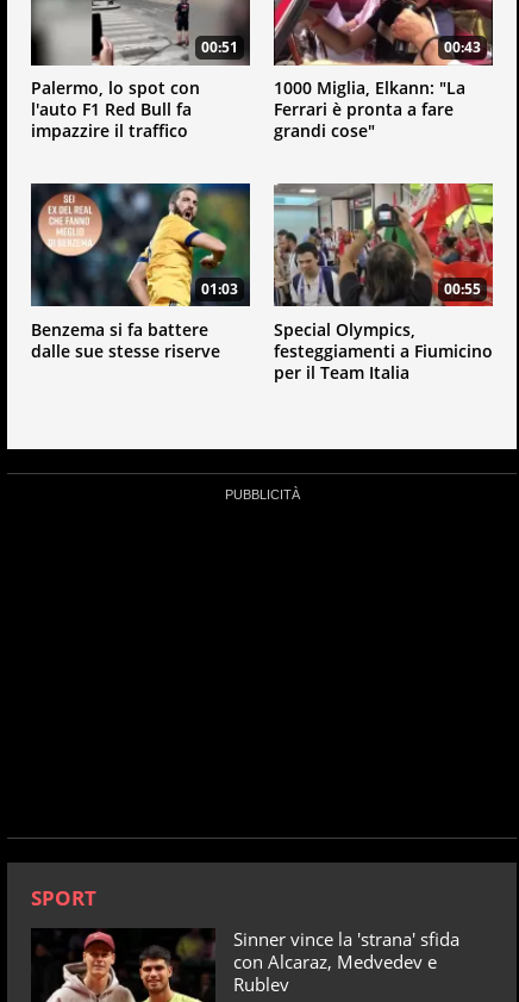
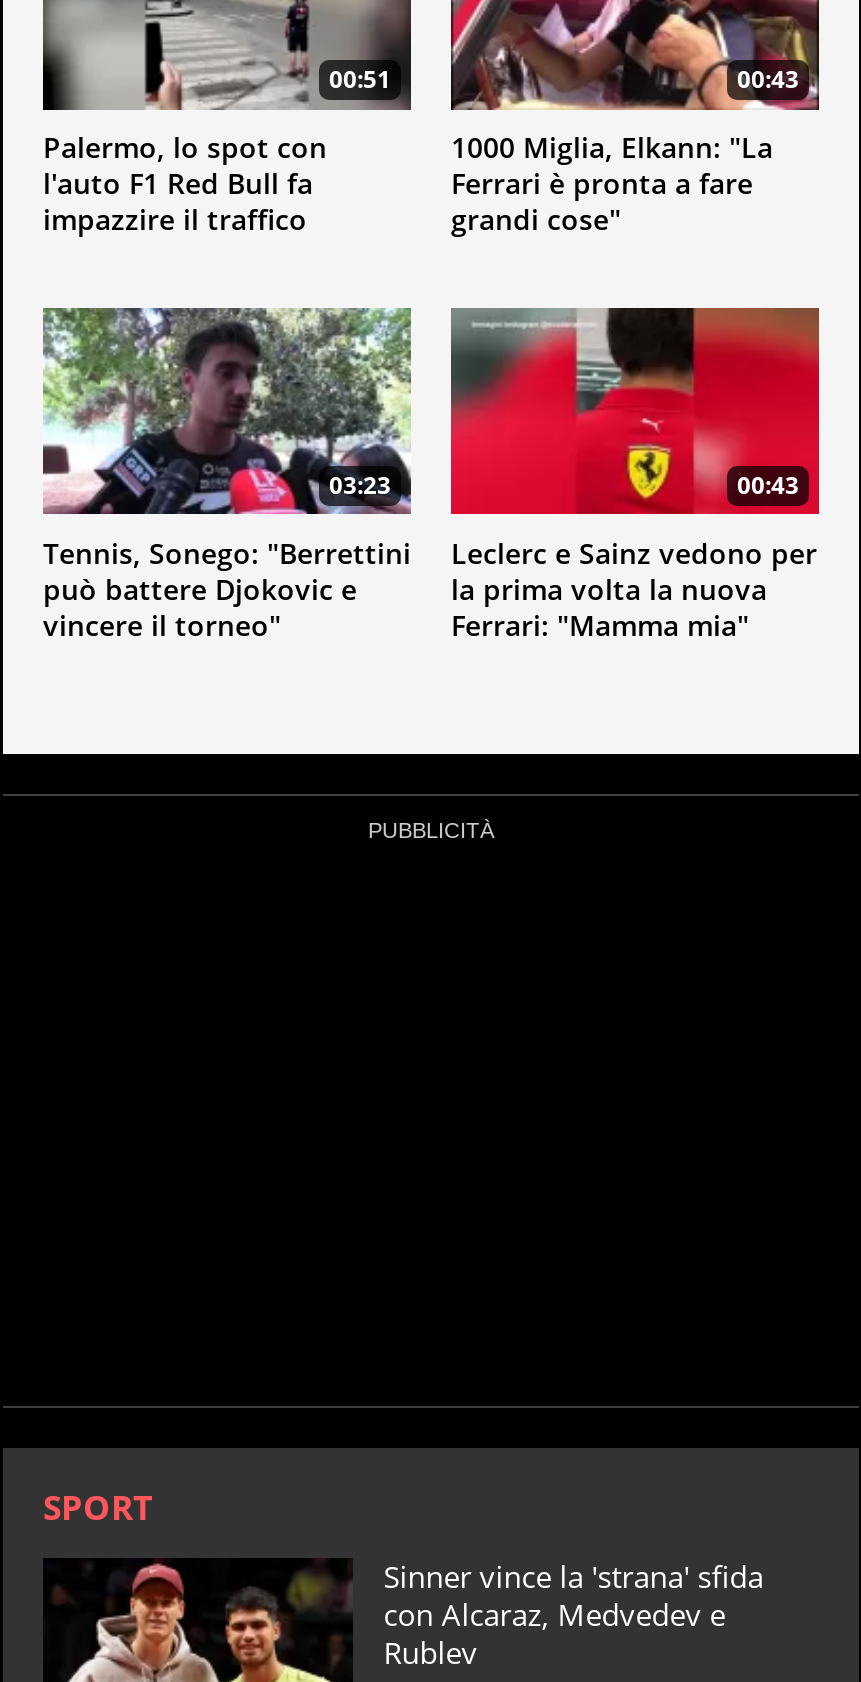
- [image]
- 01:03
+ [image]
+ 03:23

- [image]
- 00:55
+ [image]
+ 00:43

- Benzema si fa battere
- dalle sue stesse riserve
+ Tennis, Sonego: "Berrettini
+ può battere Djokovic e
+ vincere il torneo"

- Special Olympics,
- festeggiamenti a Fiumicino
- per il Team Italia
+ Leclerc e Sainz vedono per
+ la prima volta la nuova
+ Ferrari: "Mamma mia"
